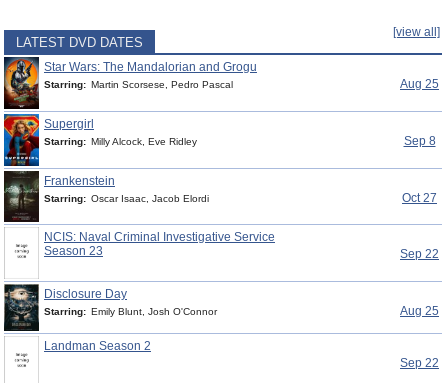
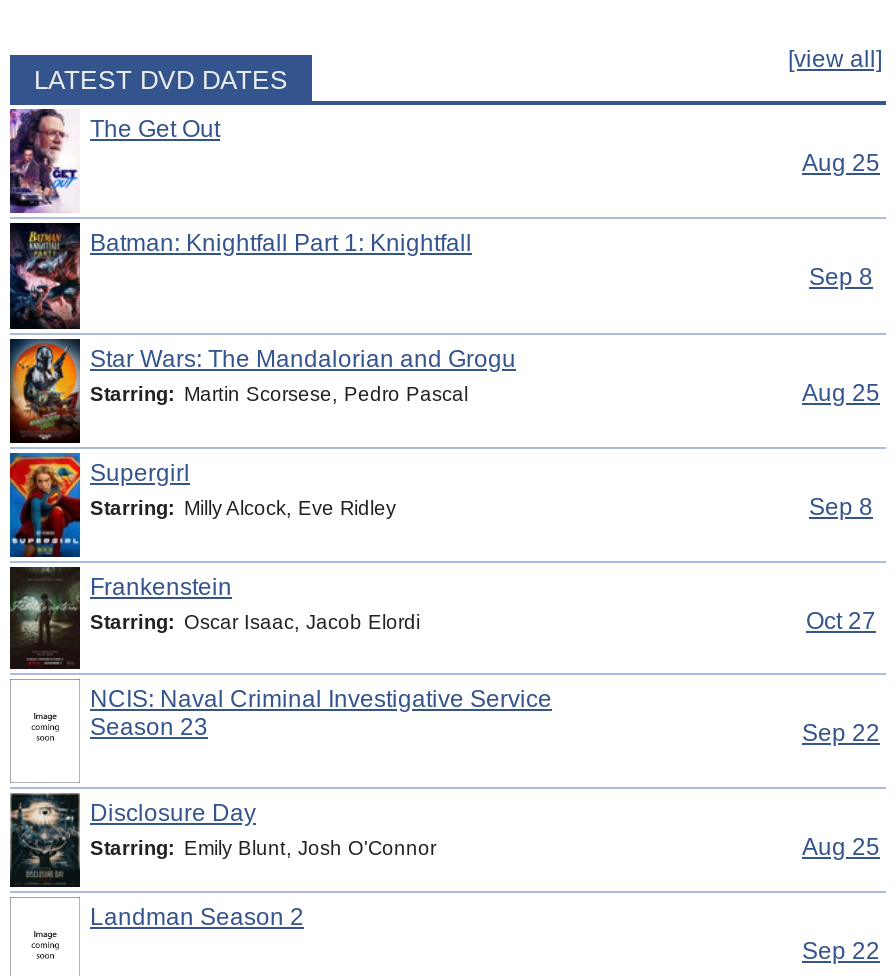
+ [image]
+ The Get Out
+ Aug 25
+ Batman: Knightfall Part 1: Knightfall
+ Sep 8
